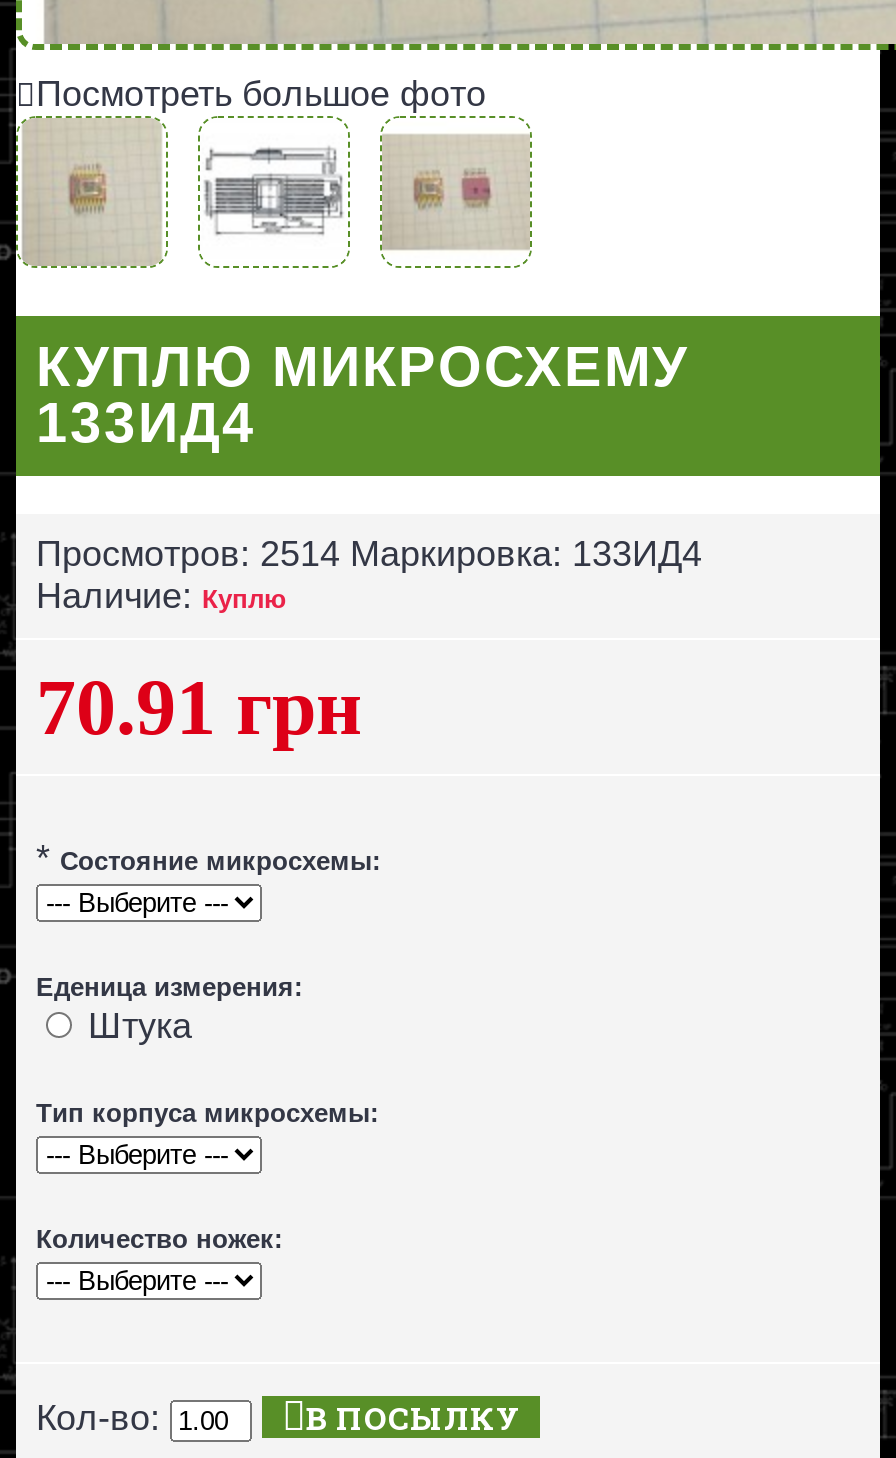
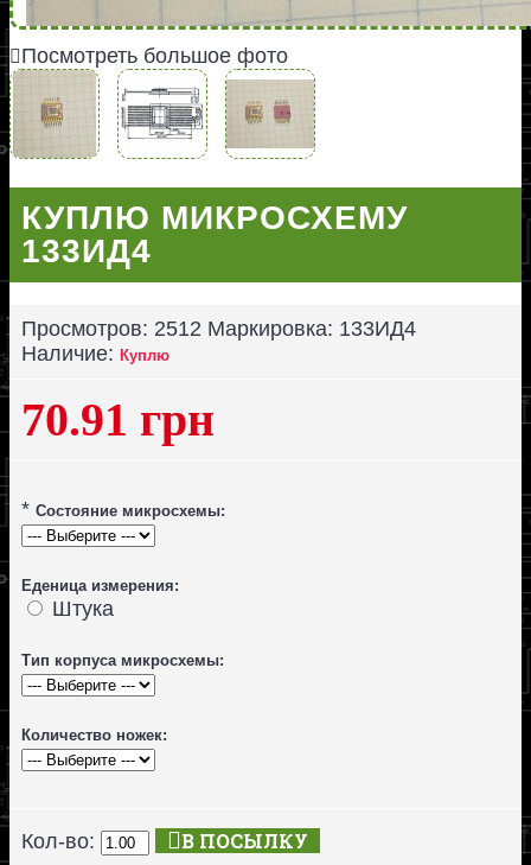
- Просмотров: 2514 Маркировка: 133ИД4
+ Просмотров: 2512 Маркировка: 133ИД4
